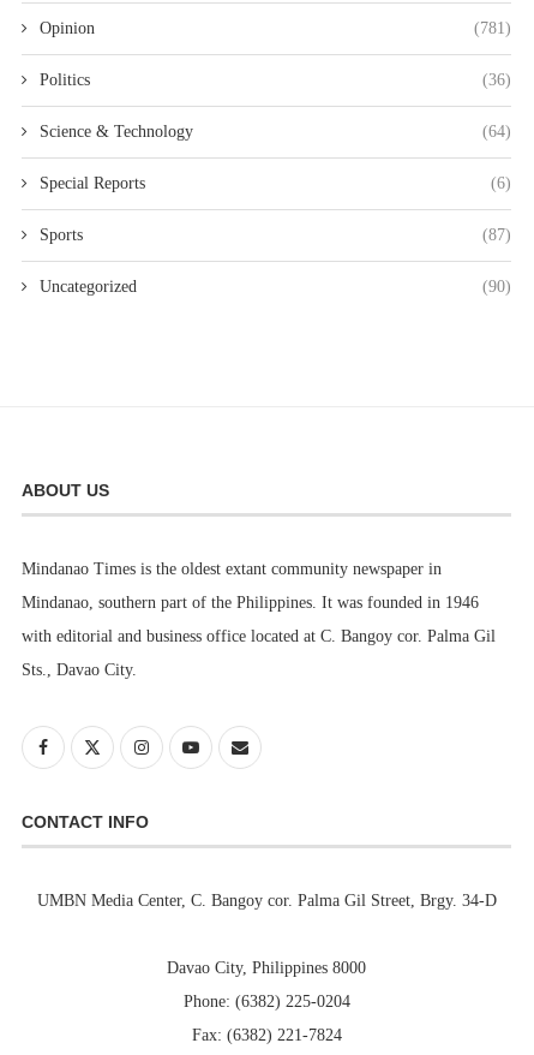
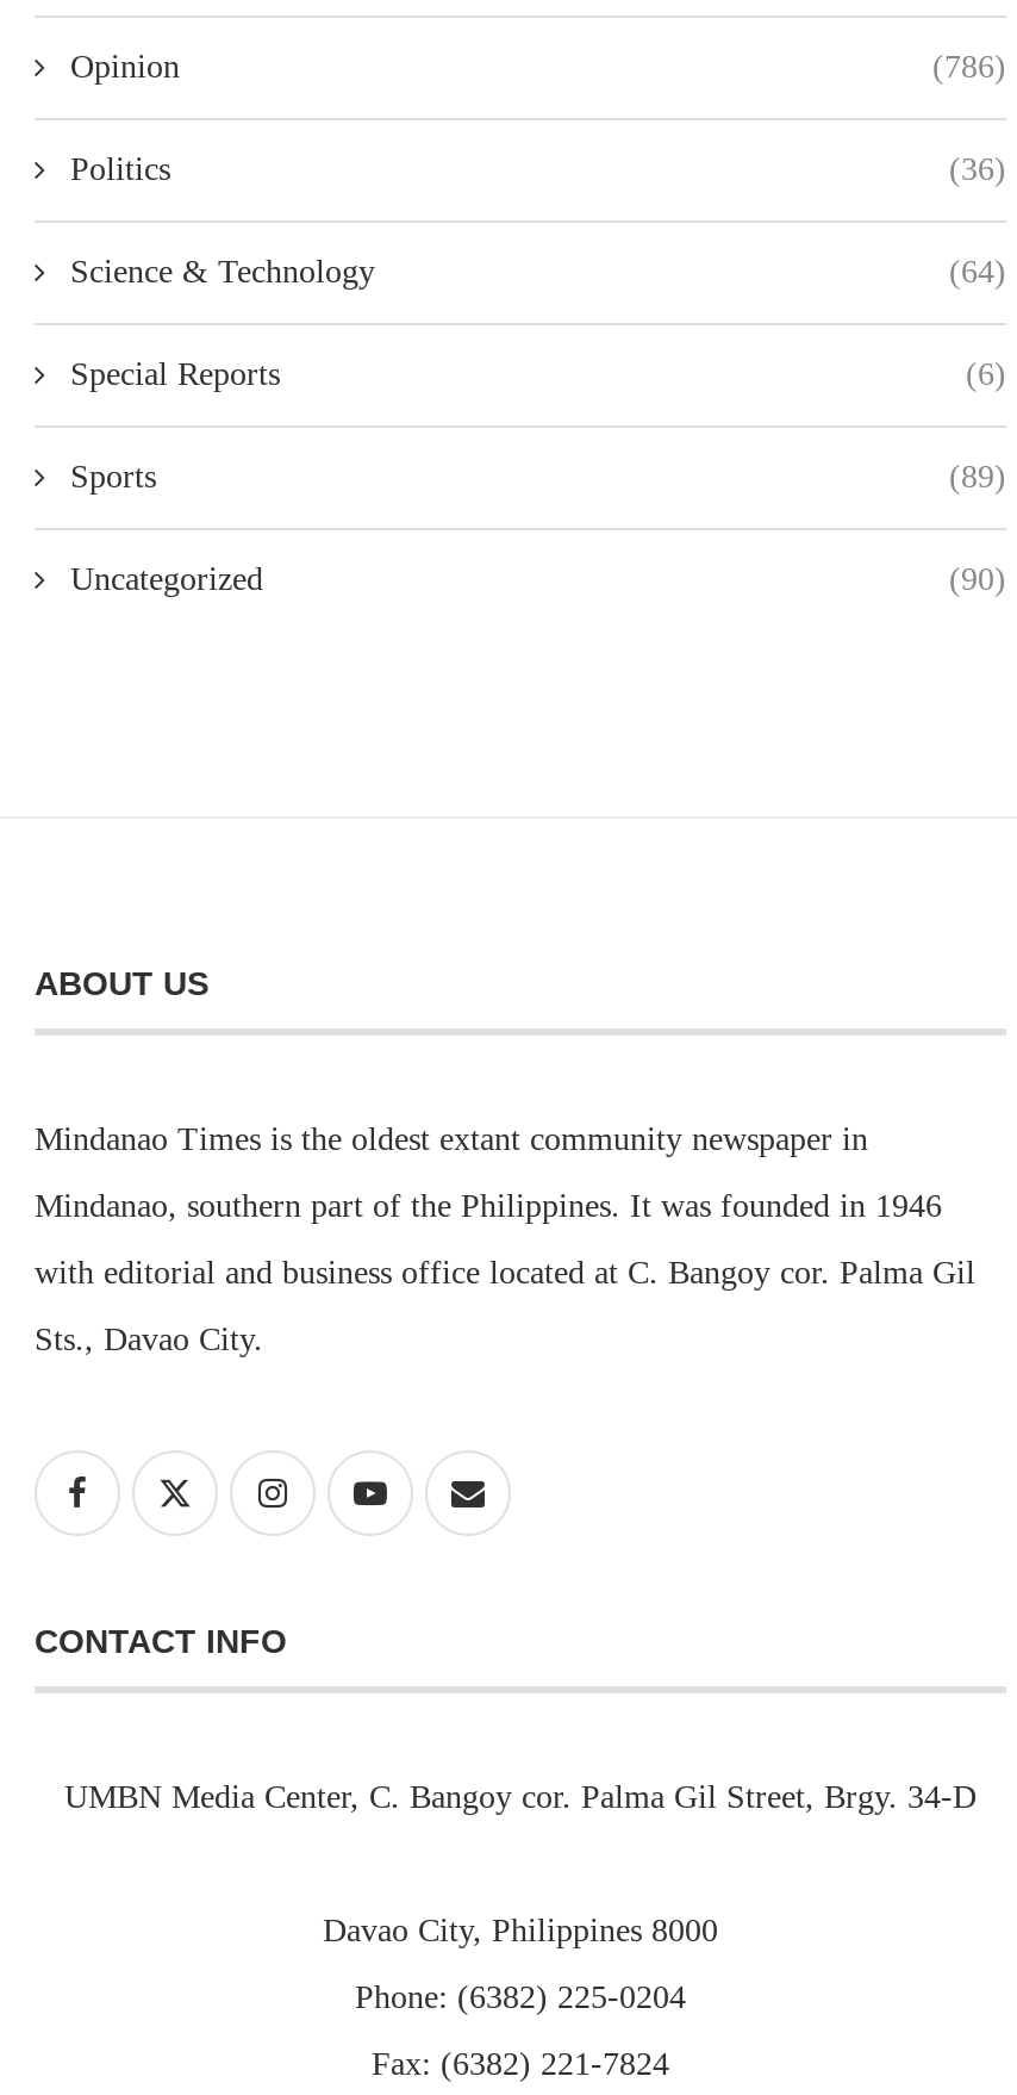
- (781)
+ (786)

- (87)
+ (89)
